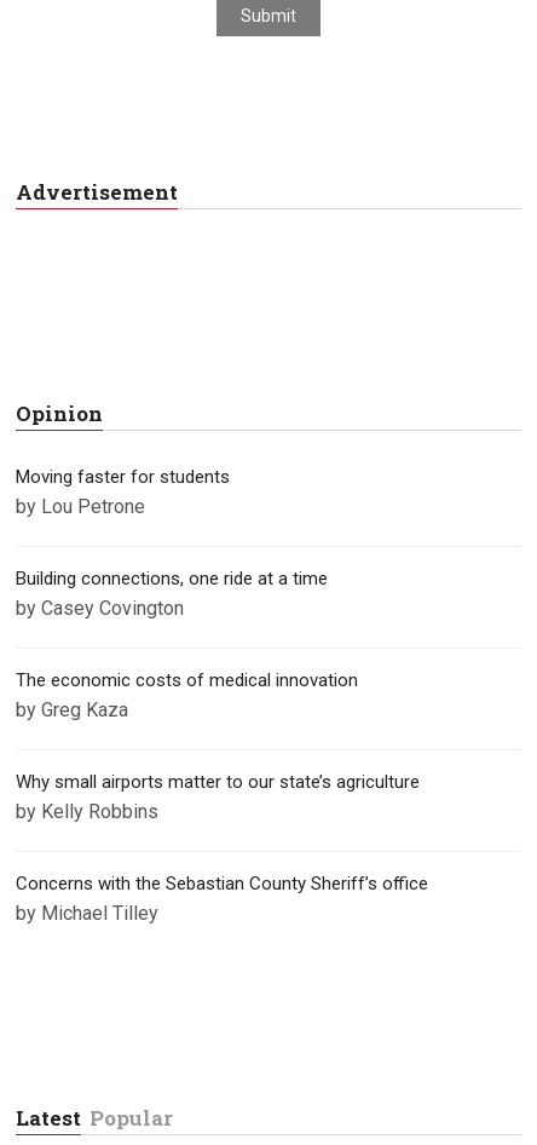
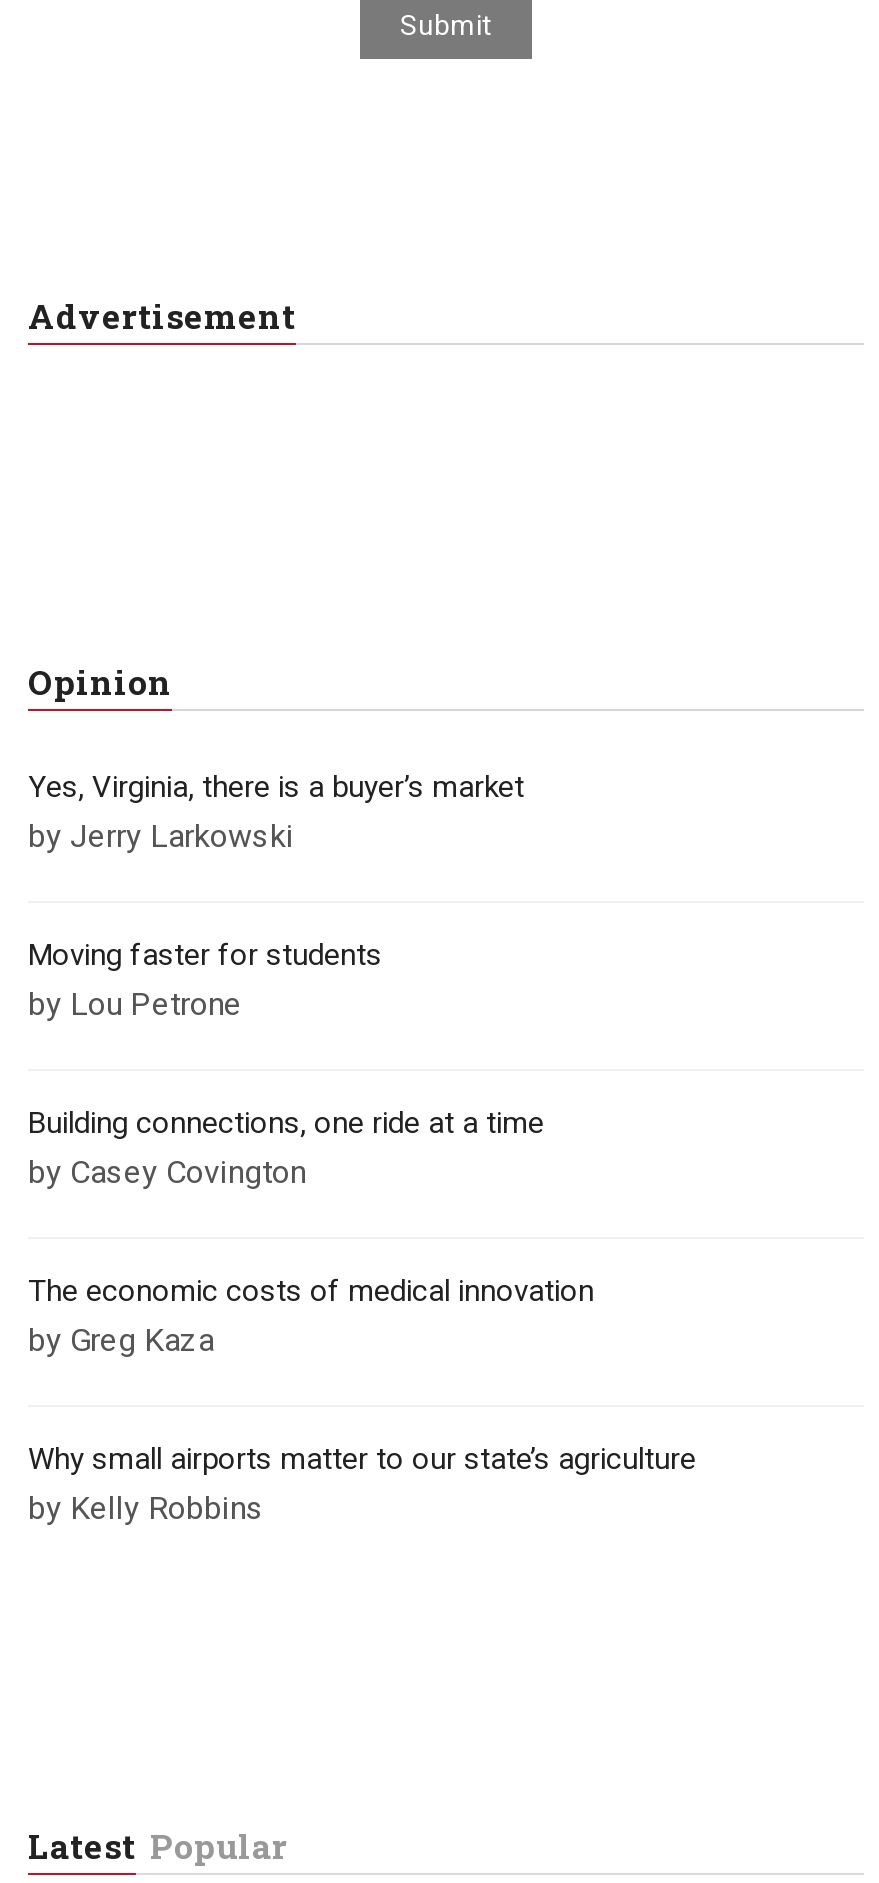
+ Yes, Virginia, there is a buyer’s market
+ by Jerry Larkowski

moved down: Moving faster for students | by Lou Petrone | Building connections, one ride at a time | by Casey Covington | The economic costs of medical innovation | by Greg Kaza | Why small airports matter to our state’s agriculture | by Kelly Robbins

- Concerns with the Sebastian County Sheriff’s office
- by Michael Tilley
